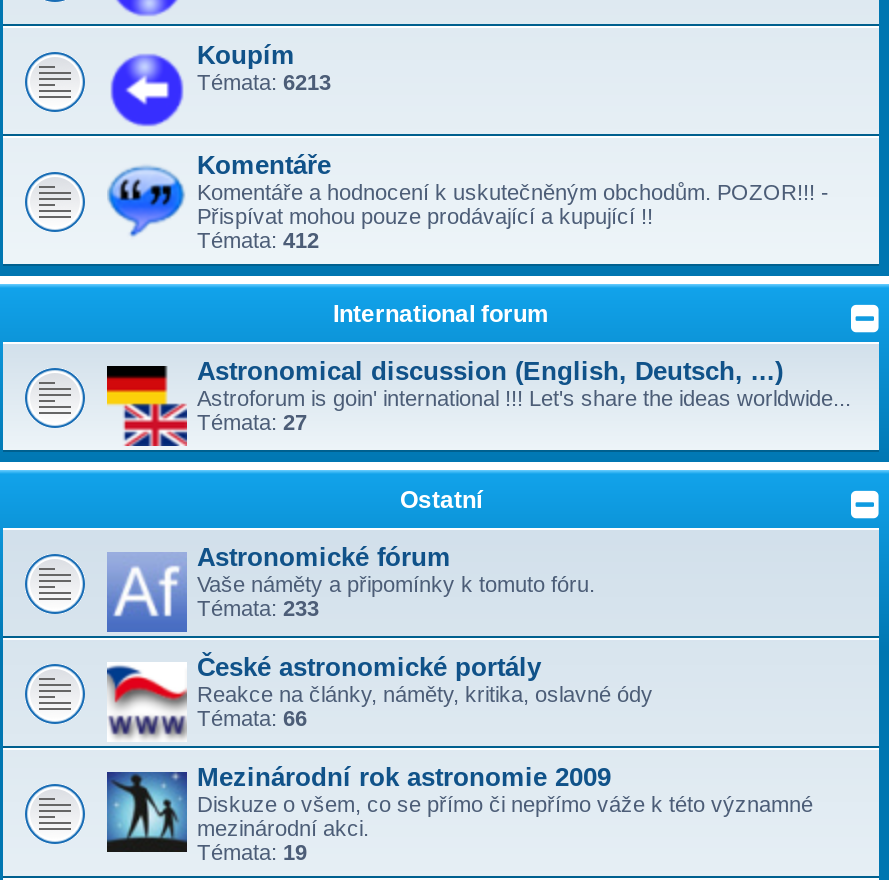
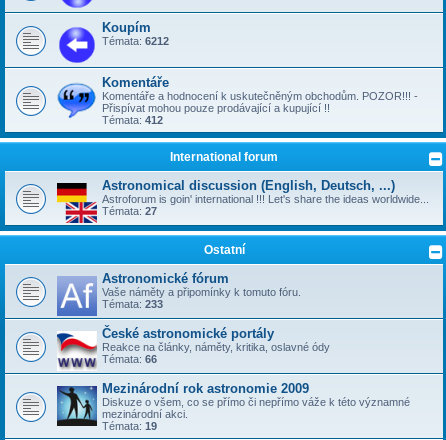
- Témata: 6213
+ Témata: 6212
